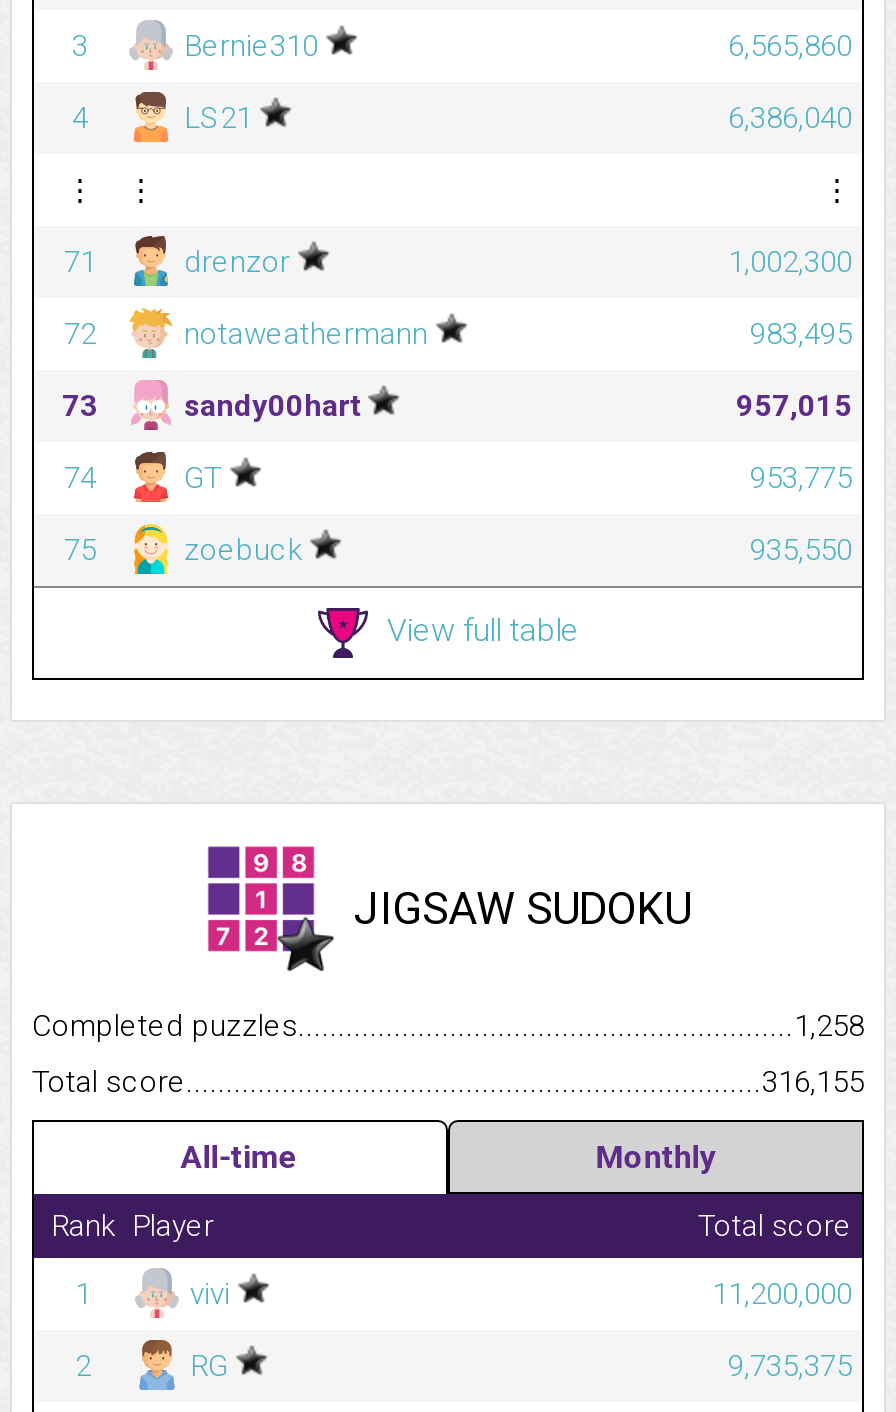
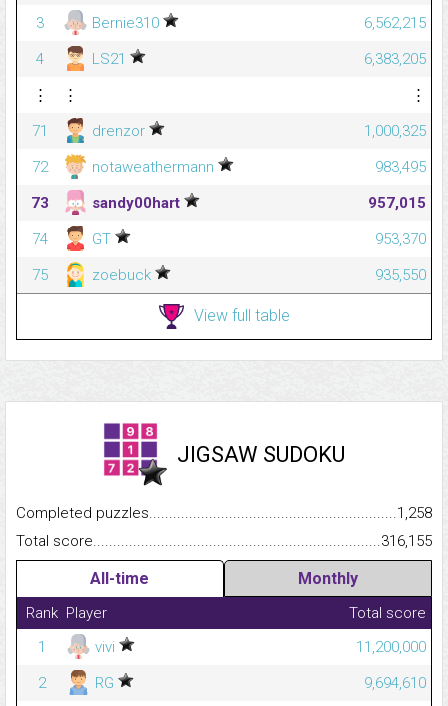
- 6,565,860
+ 6,562,215

- 6,386,040
+ 6,383,205

- 1,002,300
+ 1,000,325

- 953,775
+ 953,370

- 9,735,375
+ 9,694,610
